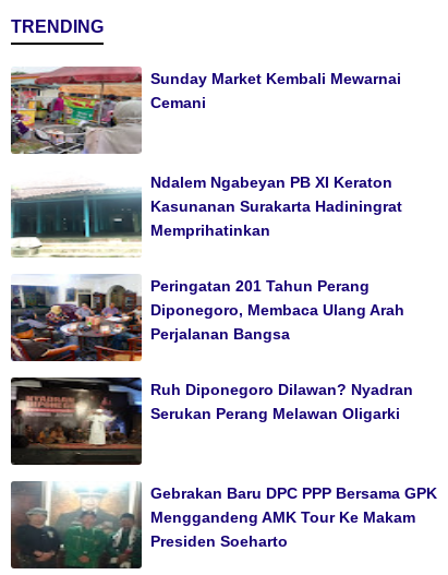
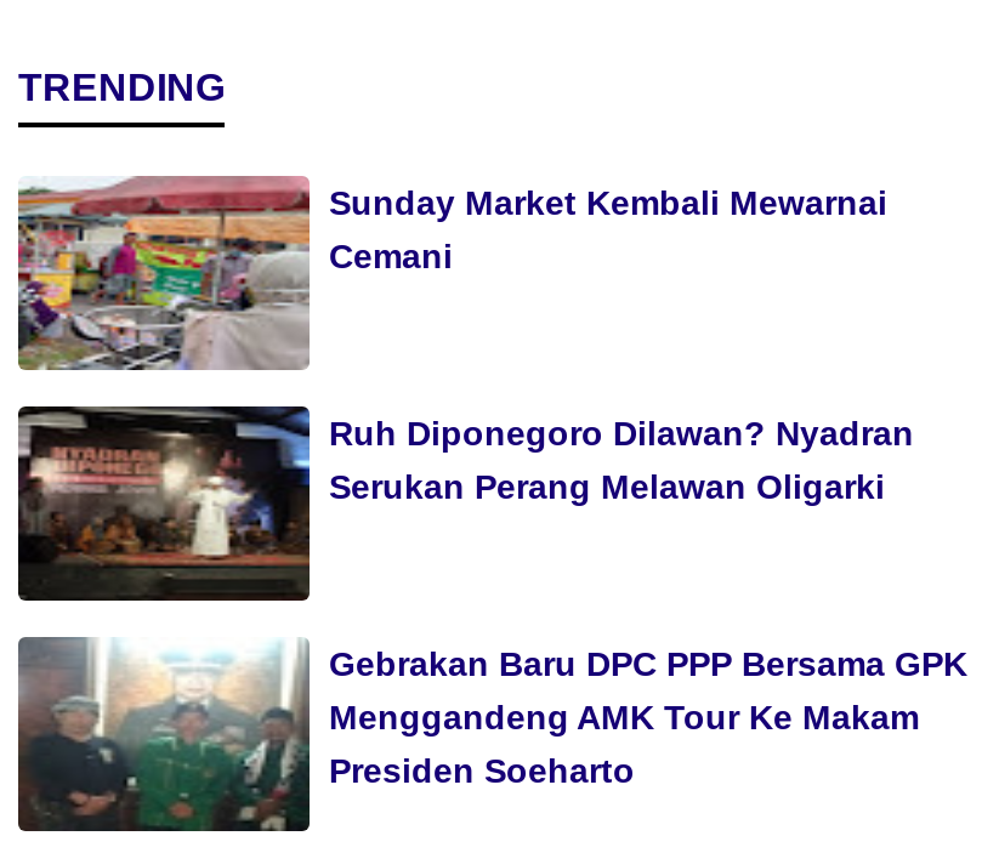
- [image]
- Ndalem Ngabeyan PB XI Keraton
- Kasunanan Surakarta Hadiningrat
- Memprihatinkan
- Peringatan 201 Tahun Perang
- Diponegoro, Membaca Ulang Arah
- Perjalanan Bangsa

- [image]
